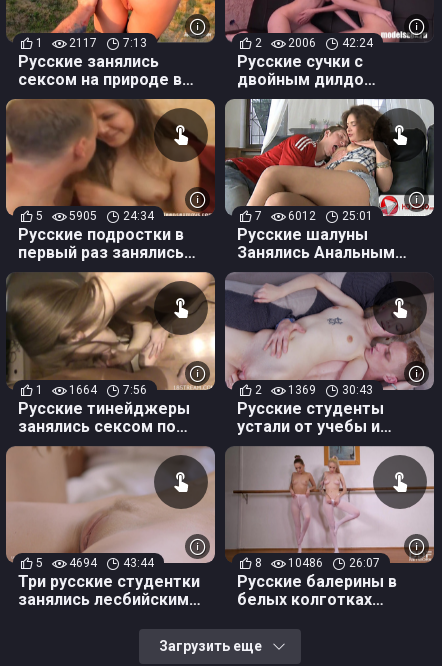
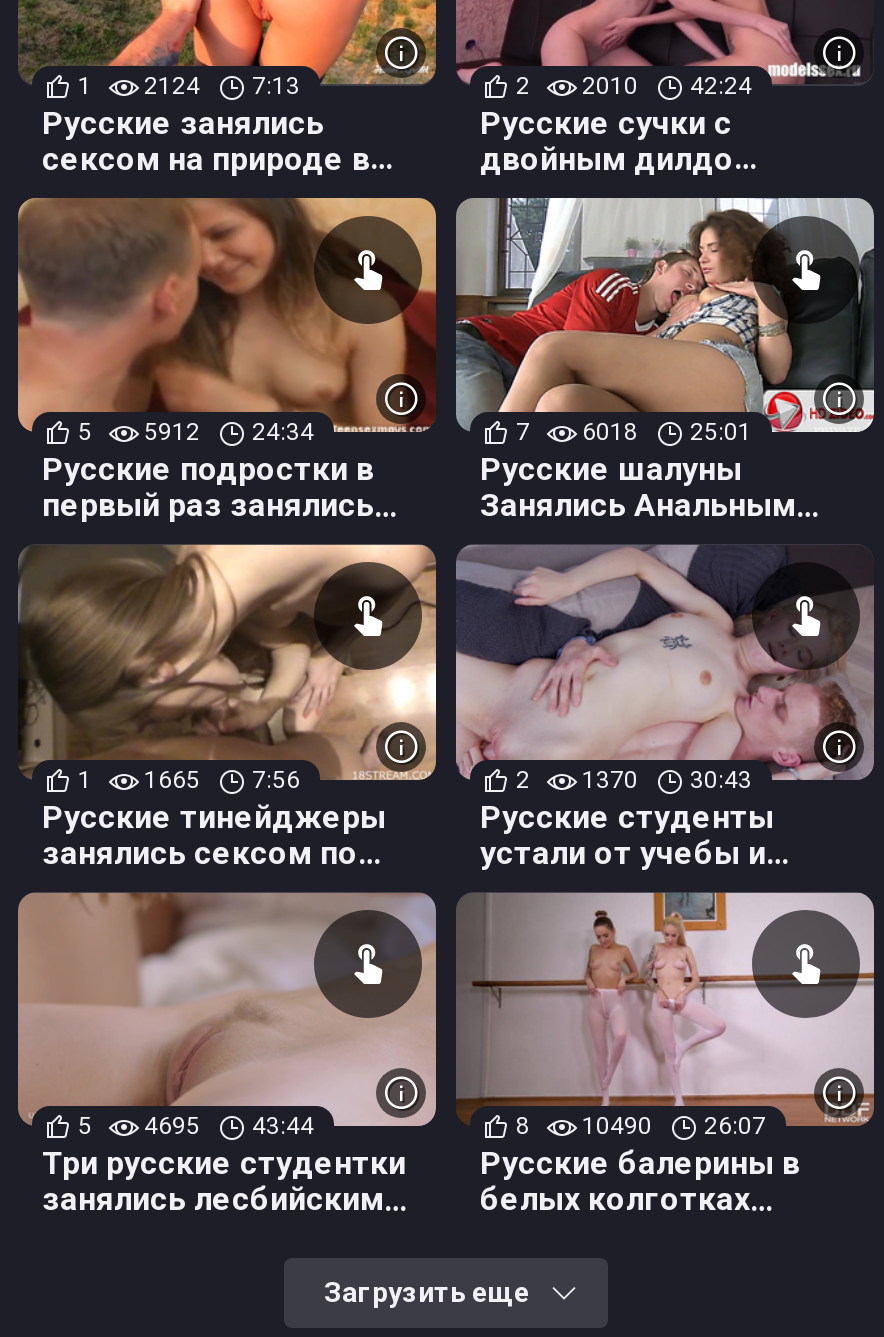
- 1 2117 7:13
+ 1 2124 7:13

- 2 2006 42:24
+ 2 2010 42:24

- 5 5905 24:34
+ 5 5912 24:34

- 7 6012 25:01
+ 7 6018 25:01

- 1 1664 7:56
+ 1 1665 7:56

- 2 1369 30:43
+ 2 1370 30:43

- 5 4694 43:44
+ 5 4695 43:44

- 8 10486 26:07
+ 8 10490 26:07
